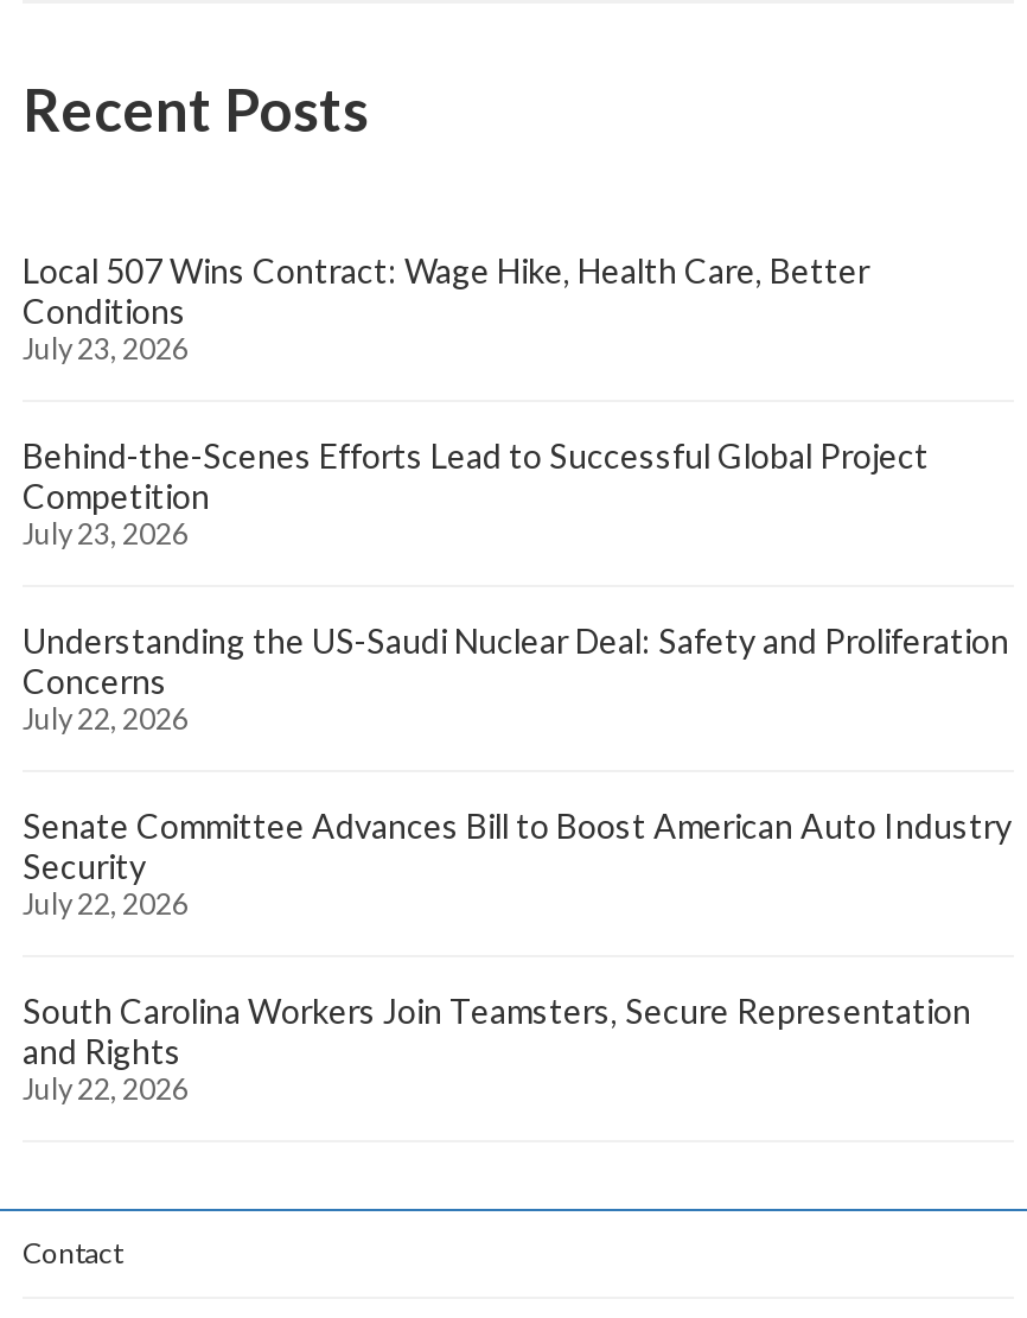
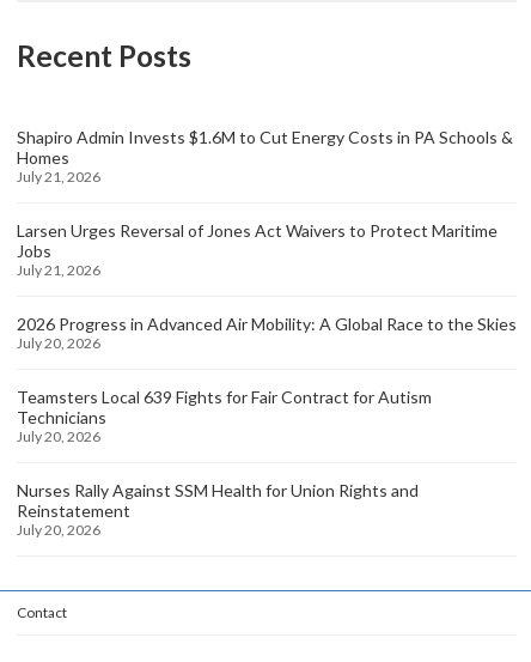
- Local 507 Wins Contract: Wage Hike, Health Care, Better
- Conditions
- July 23, 2026
+ Shapiro Admin Invests $1.6M to Cut Energy Costs in PA Schools &
+ Homes
+ July 21, 2026

- Behind-the-Scenes Efforts Lead to Successful Global Project
- Competition
- July 23, 2026
+ Larsen Urges Reversal of Jones Act Waivers to Protect Maritime
+ Jobs
+ July 21, 2026

- Understanding the US-Saudi Nuclear Deal: Safety and Proliferation
- Concerns
- July 22, 2026
+ 2026 Progress in Advanced Air Mobility: A Global Race to the Skies
+ July 20, 2026

- Senate Committee Advances Bill to Boost American Auto Industry
- Security
- July 22, 2026
+ Teamsters Local 639 Fights for Fair Contract for Autism
+ Technicians
+ July 20, 2026

- South Carolina Workers Join Teamsters, Secure Representation
- and Rights
- July 22, 2026
+ Nurses Rally Against SSM Health for Union Rights and
+ Reinstatement
+ July 20, 2026
